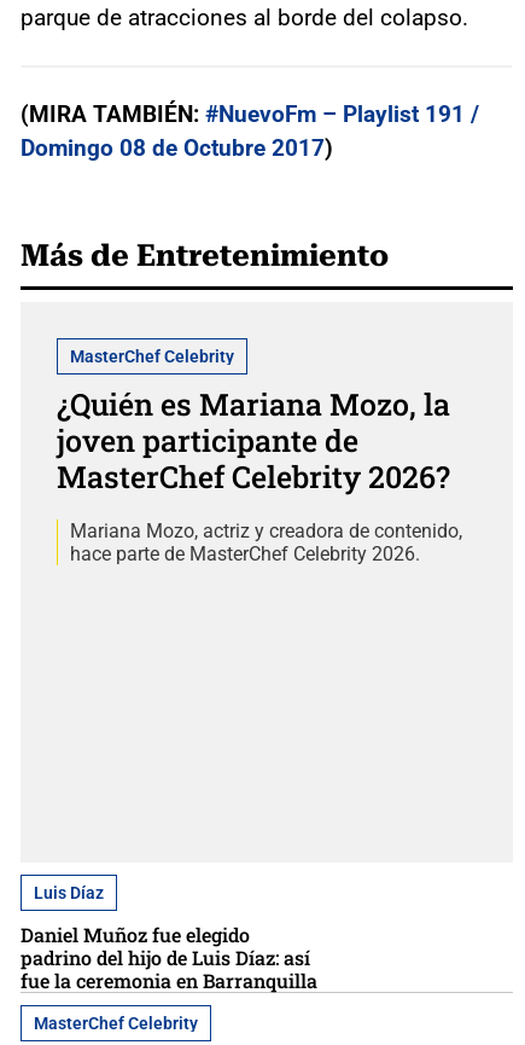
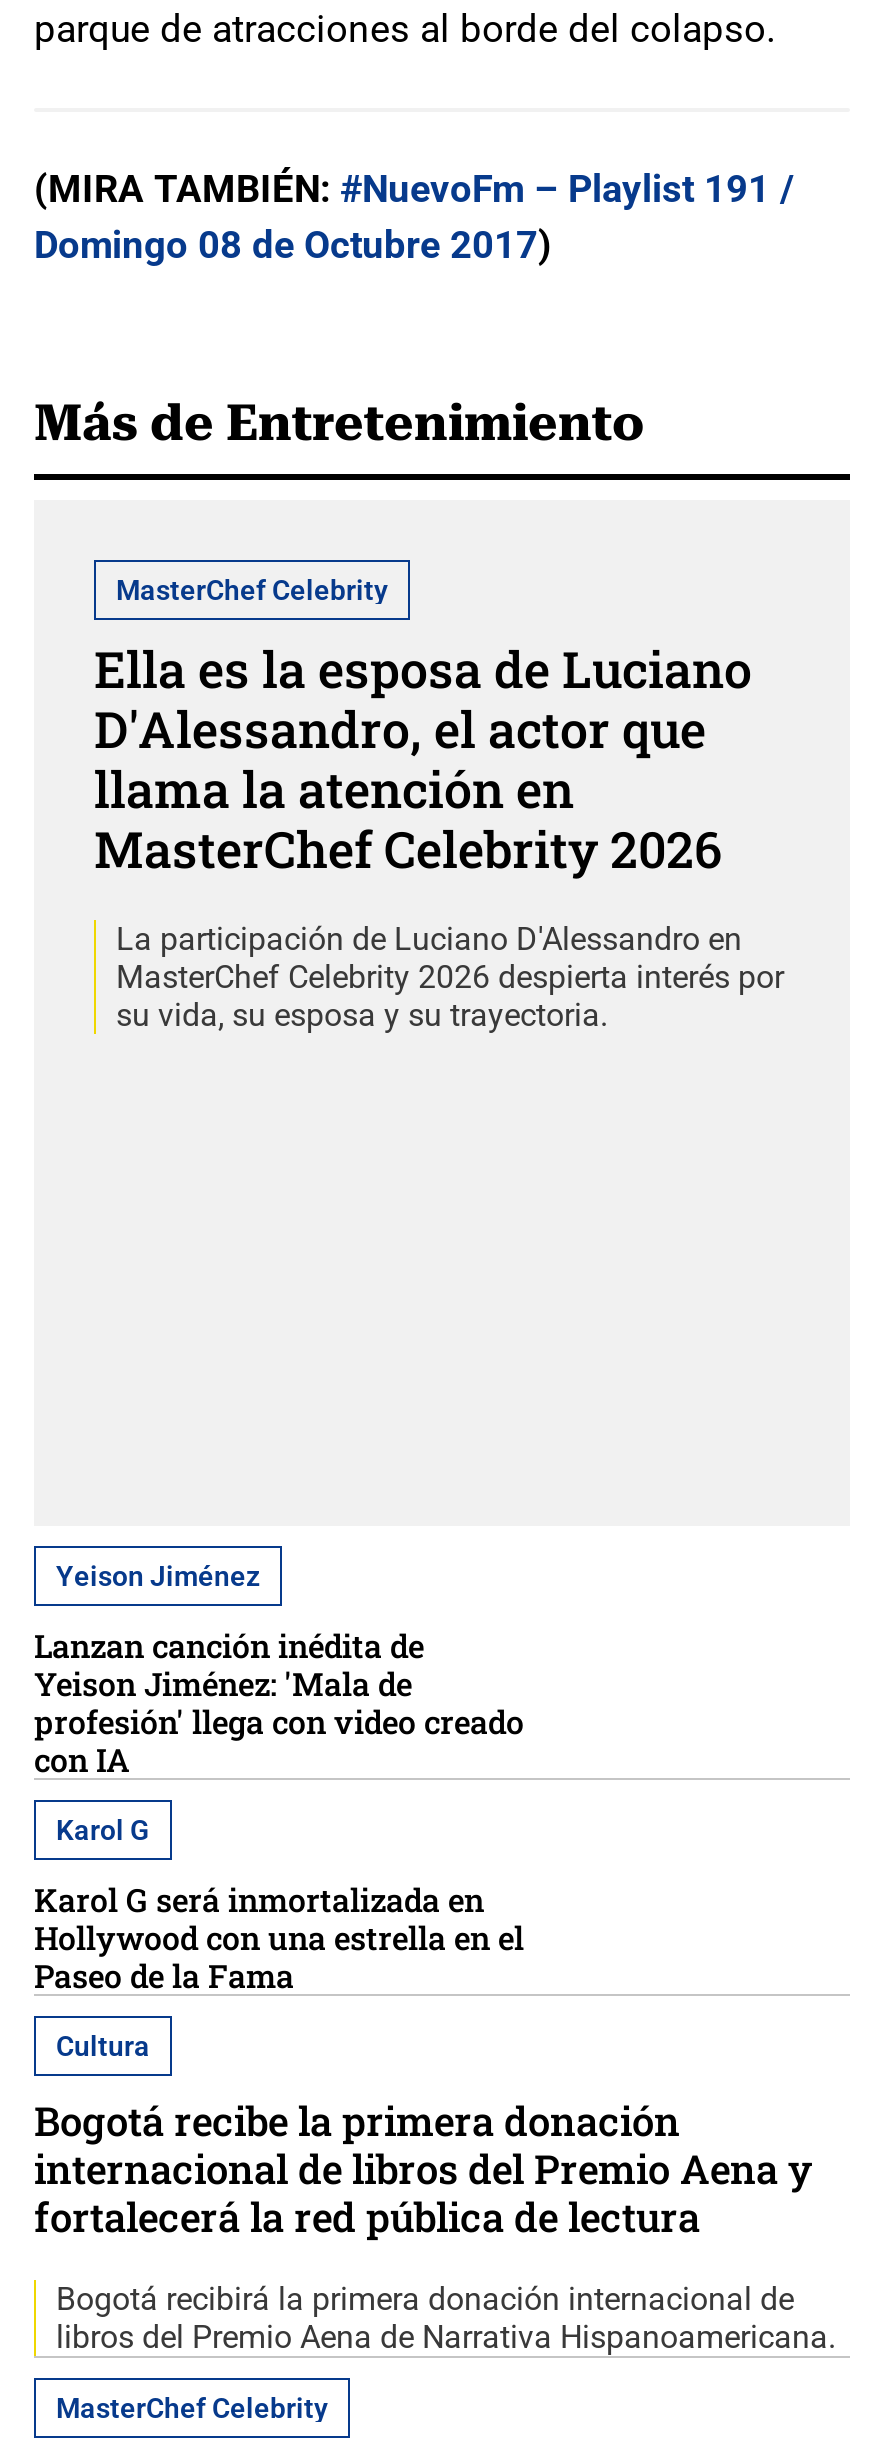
- ¿Quién es Mariana Mozo, la
- joven participante de
- MasterChef Celebrity 2026?
- Mariana Mozo, actriz y creadora de contenido,
- hace parte de MasterChef Celebrity 2026.
+ Ella es la esposa de Luciano
+ D'Alessandro, el actor que
+ llama la atención en
+ MasterChef Celebrity 2026
+ La participación de Luciano D'Alessandro en
+ MasterChef Celebrity 2026 despierta interés por
+ su vida, su esposa y su trayectoria.

- Luis Díaz
- Daniel Muñoz fue elegido
- padrino del hijo de Luis Díaz: así
- fue la ceremonia en Barranquilla
+ Yeison Jiménez
+ Lanzan canción inédita de
+ Yeison Jiménez: 'Mala de
+ profesión' llega con video creado
+ con IA
+ Karol G
+ Karol G será inmortalizada en
+ Hollywood con una estrella en el
+ Paseo de la Fama
+ Cultura
+ Bogotá recibe la primera donación
+ internacional de libros del Premio Aena y
+ fortalecerá la red pública de lectura
+ Bogotá recibirá la primera donación internacional de
+ libros del Premio Aena de Narrativa Hispanoamericana.
